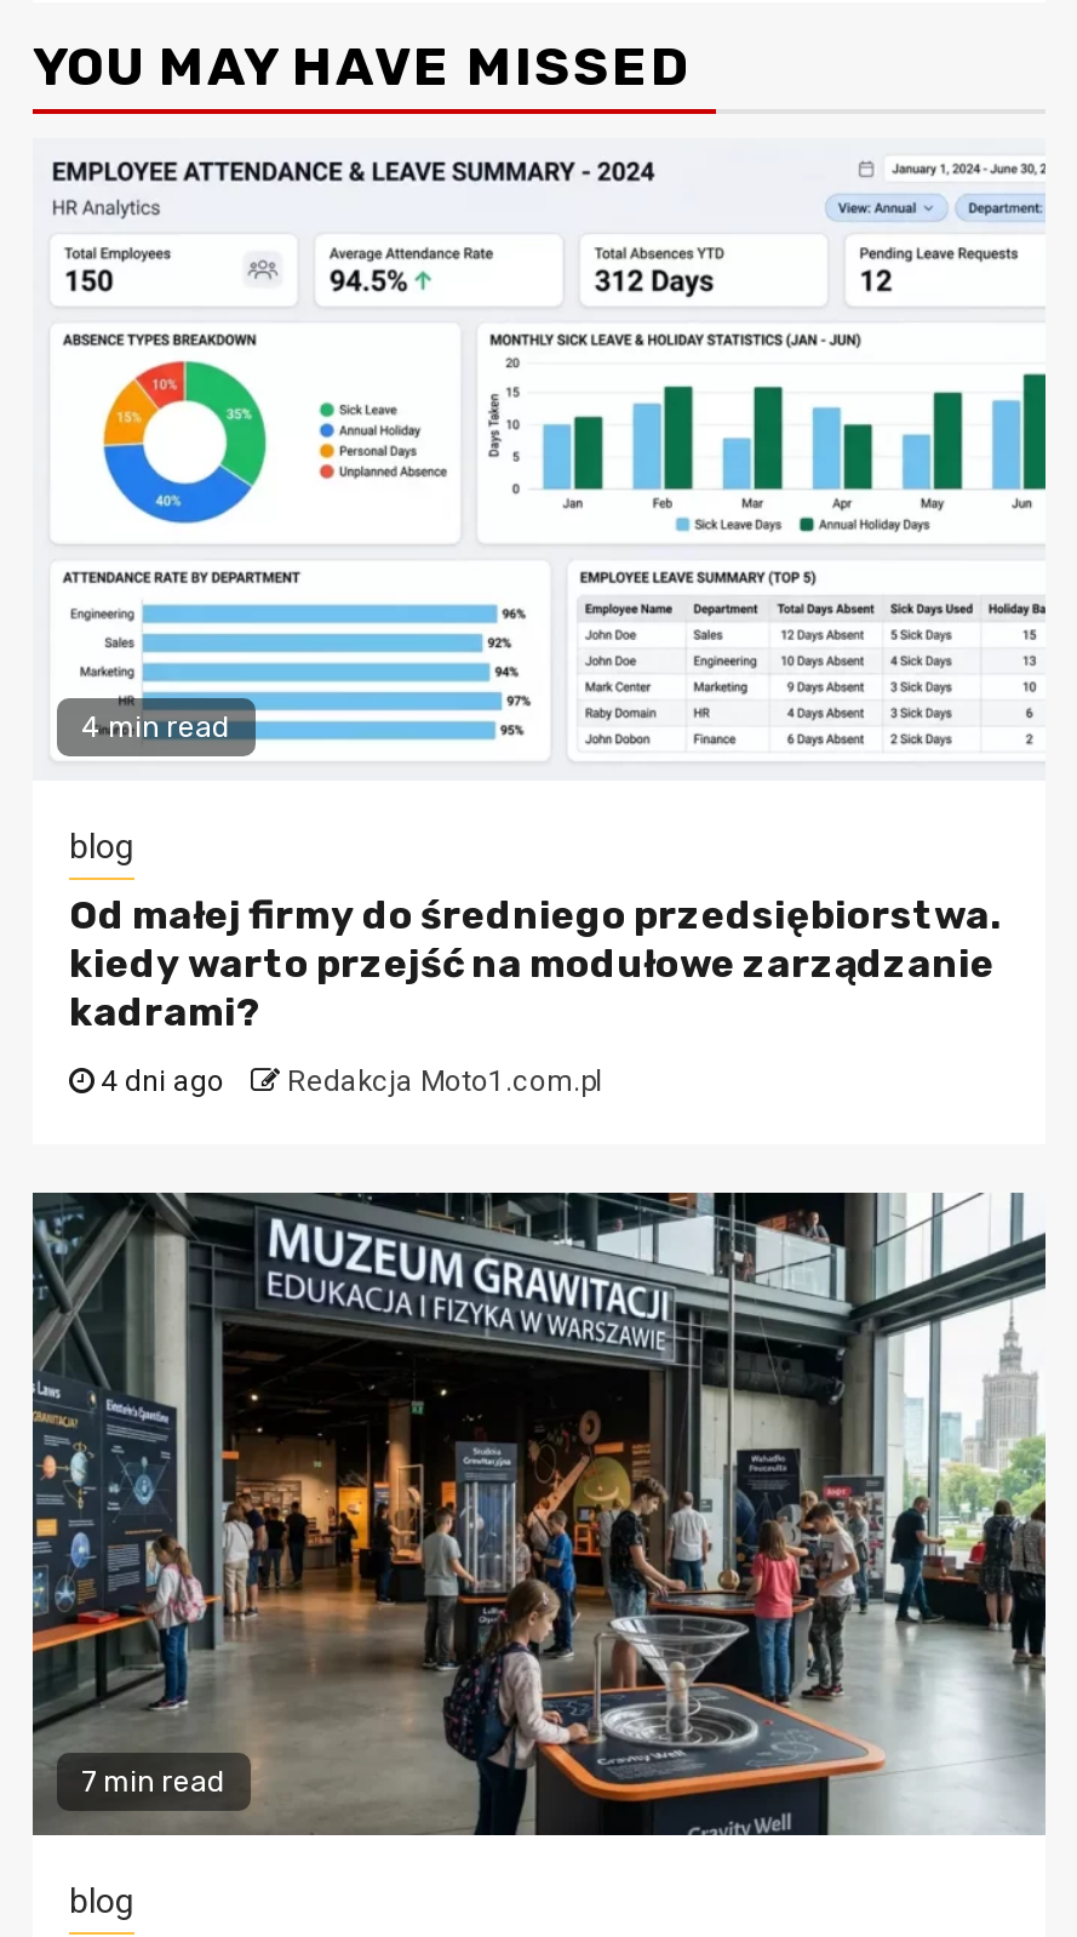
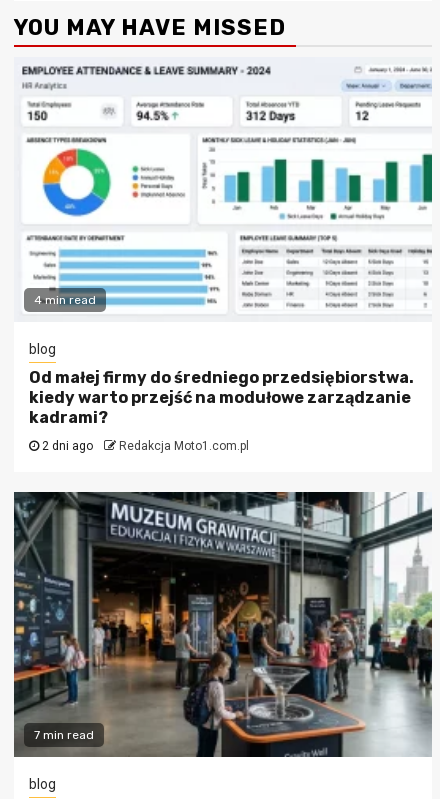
- 4 dni ago Redakcja Moto1.com.pl
+ 2 dni ago Redakcja Moto1.com.pl
